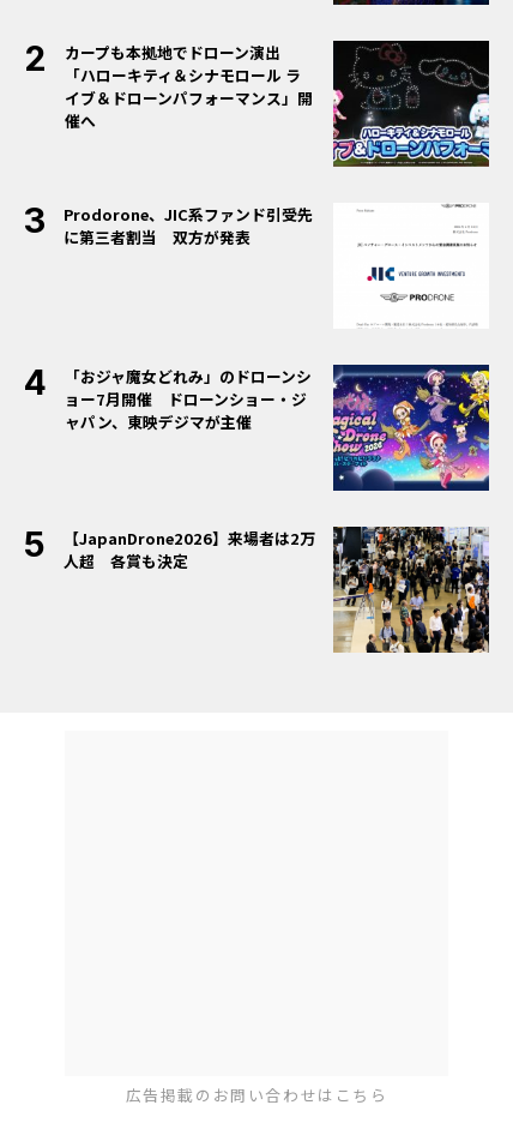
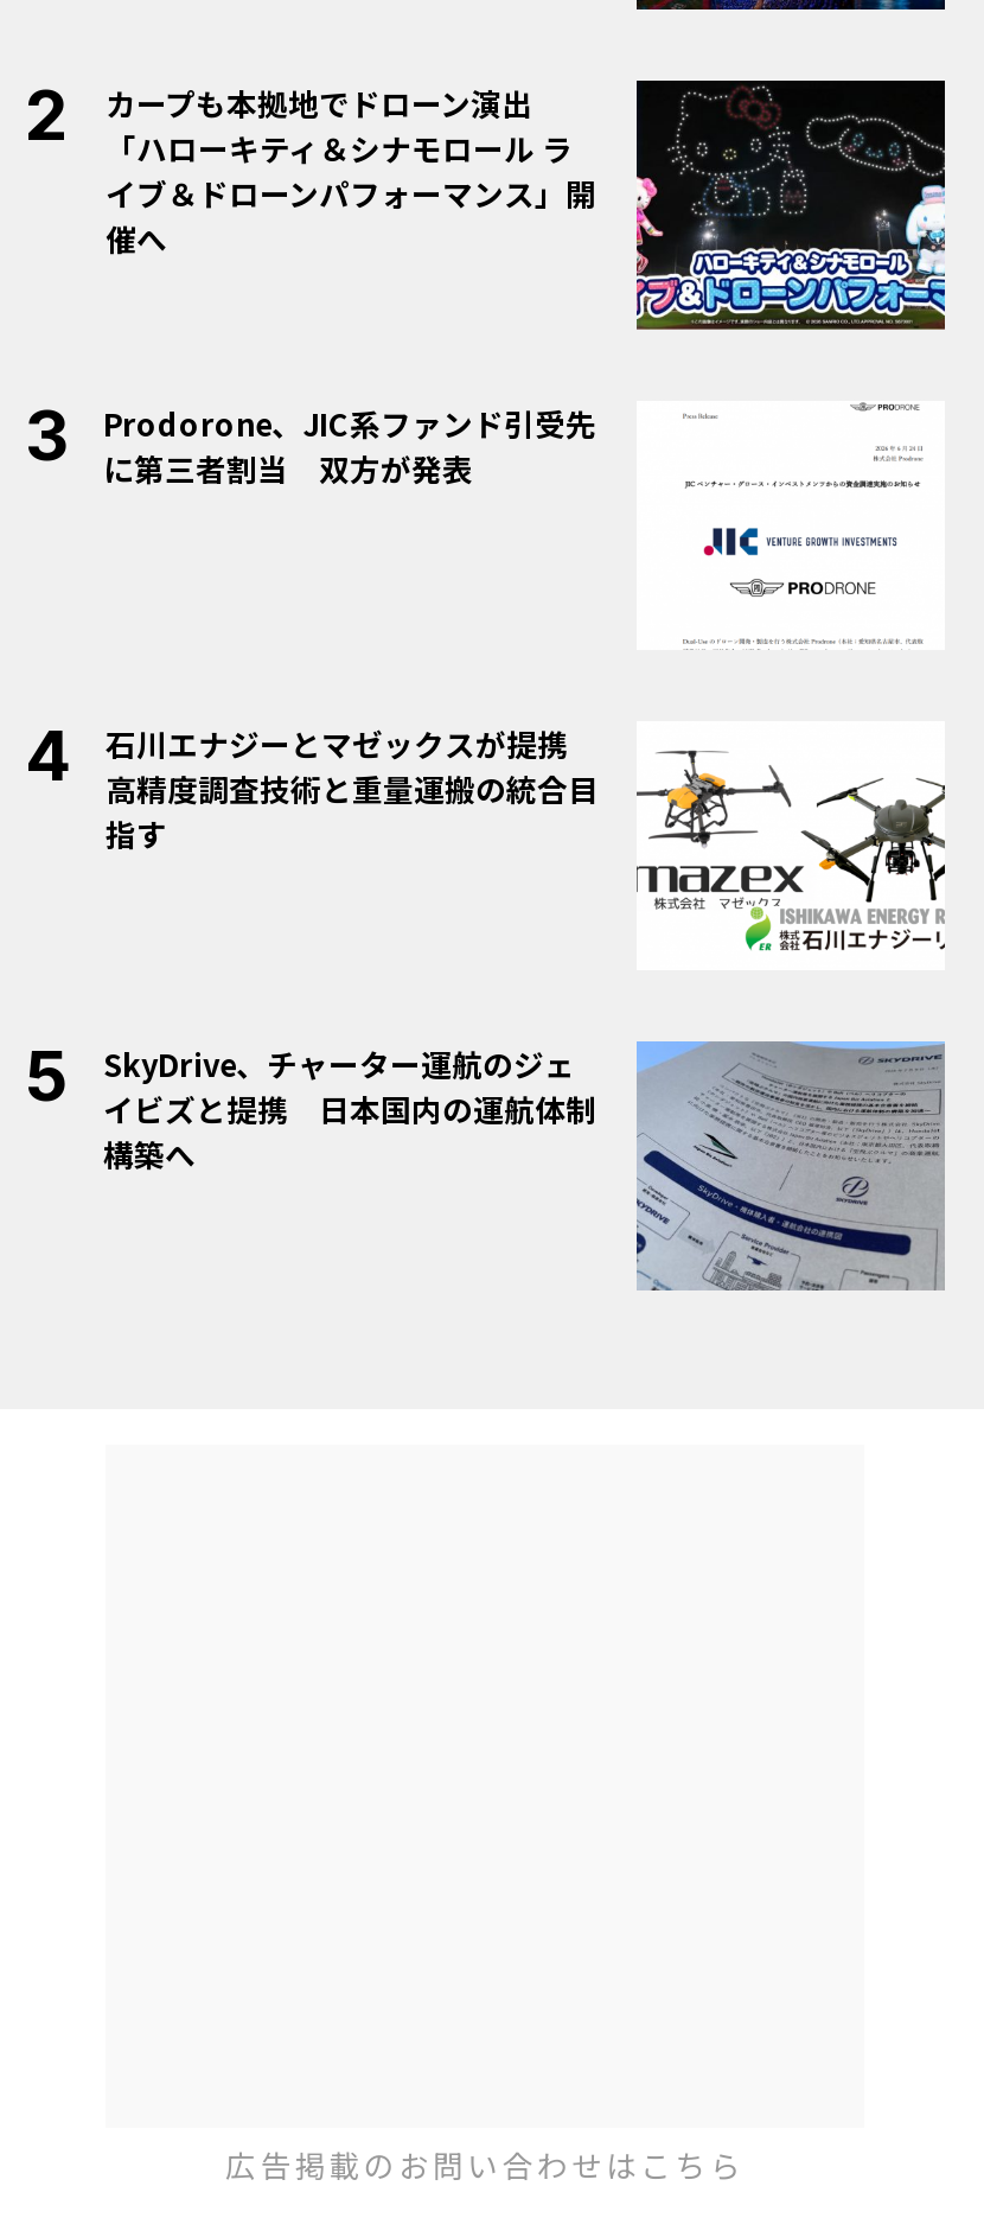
- [image]
- 「おジャ魔女どれみ」のドローンシ
- ョー7月開催 ドローンショー・ジ
- ャパン、東映デジマが主催
+ [image]
+ 石川エナジーとマゼックスが提携
+ 高精度調査技術と重量運搬の統合目
+ 指す

- [image]
- 【JapanDrone2026】来場者は2万
- 人超 各賞も決定
+ [image]
+ SkyDrive、チャーター運航のジェ
+ イビズと提携 日本国内の運航体制
+ 構築へ
